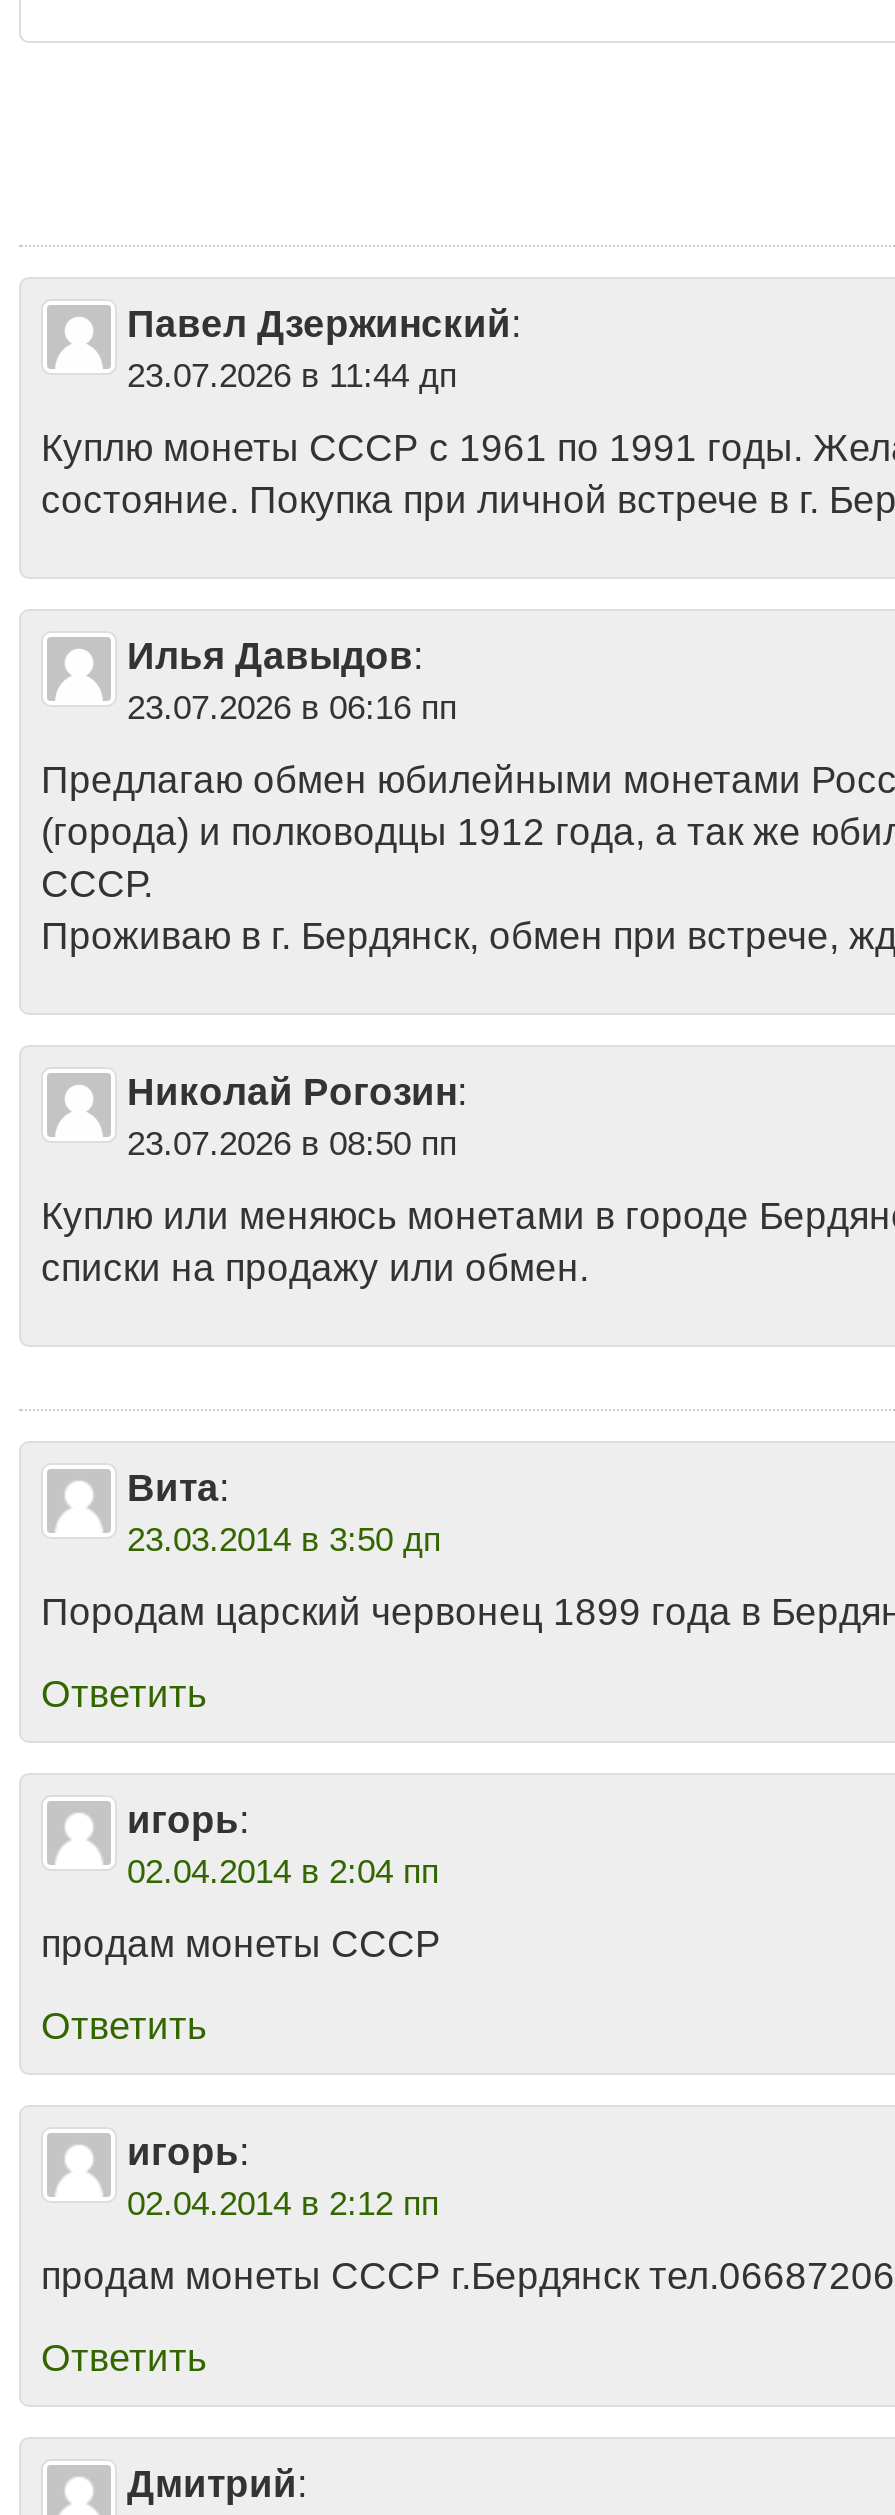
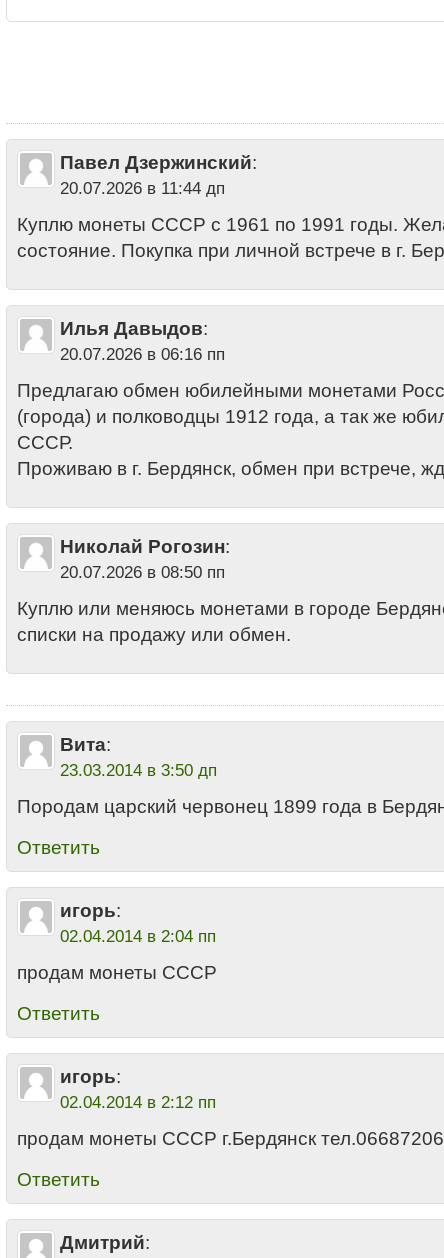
- 23.07.2026 в 11:44 дп
+ 20.07.2026 в 11:44 дп

- 23.07.2026 в 06:16 пп
+ 20.07.2026 в 06:16 пп

- 23.07.2026 в 08:50 пп
+ 20.07.2026 в 08:50 пп
